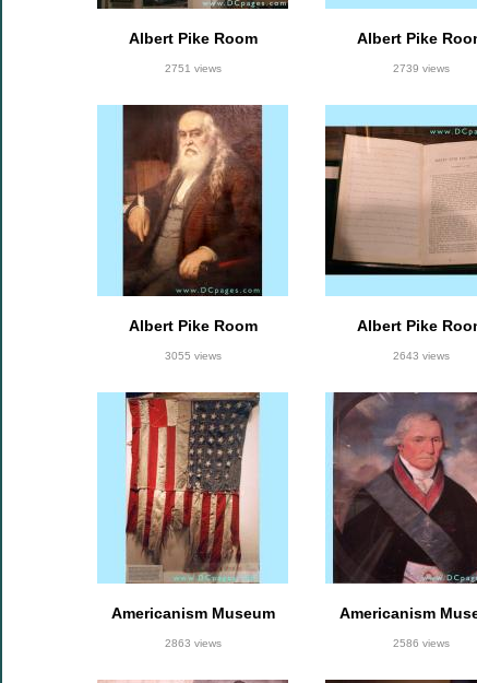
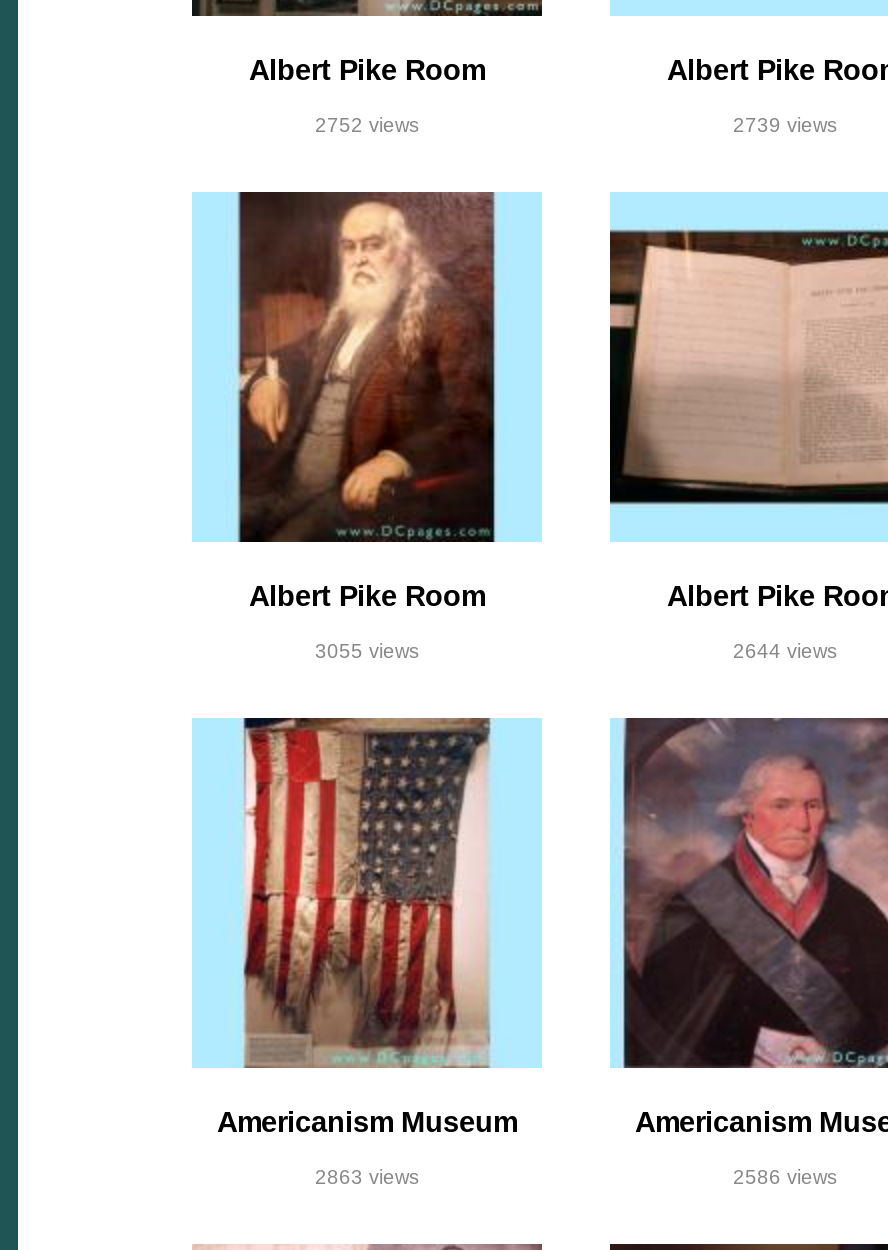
- 2751 views
+ 2752 views

- 2643 views
+ 2644 views
